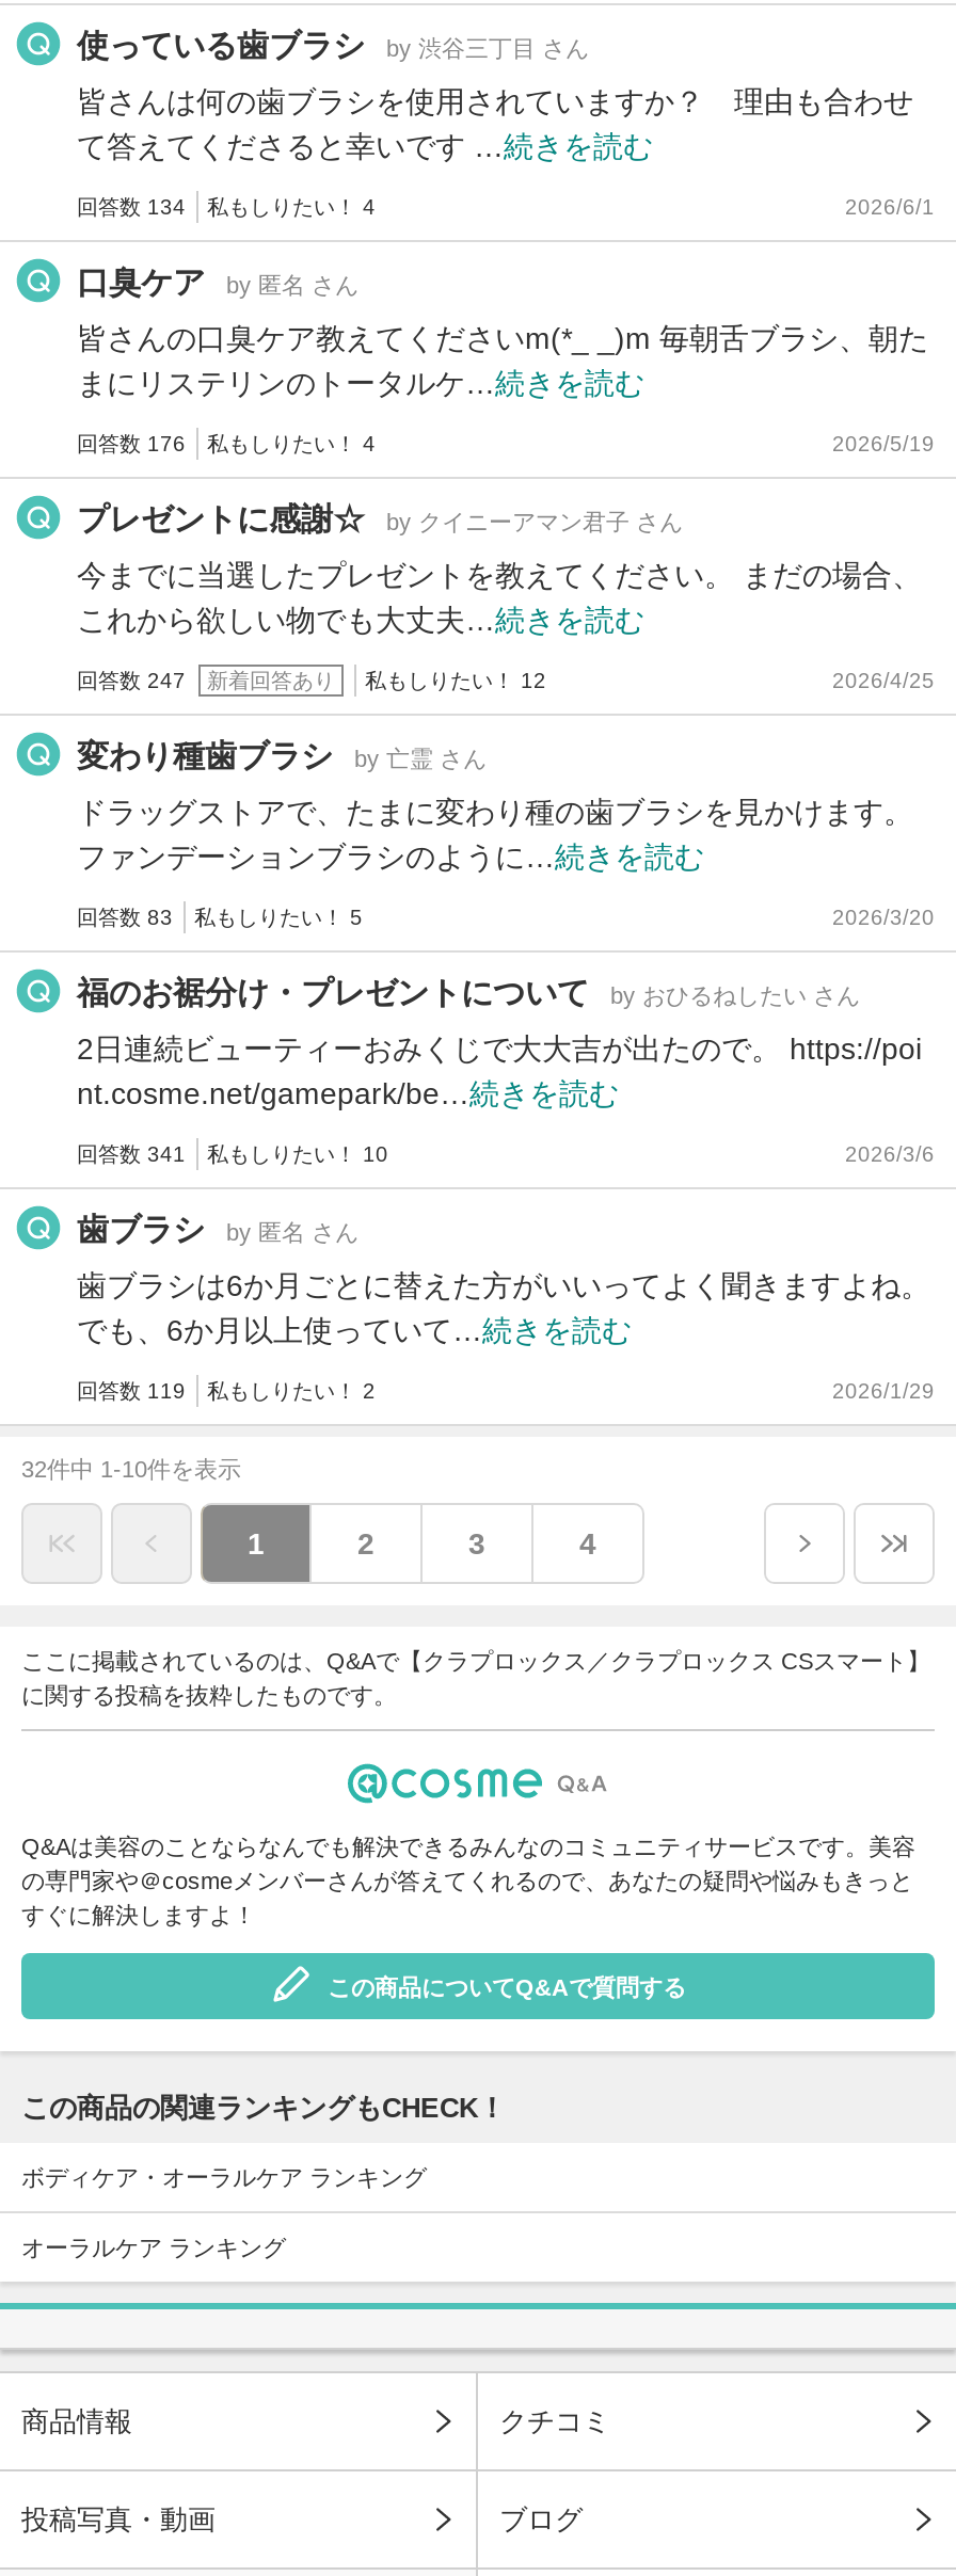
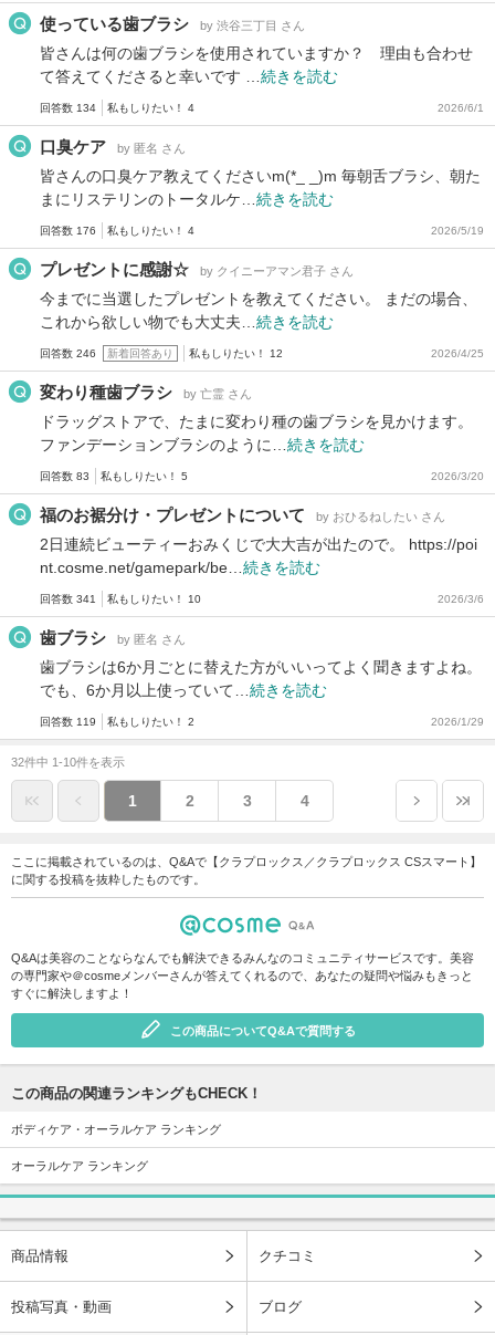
- 回答数 247 新着回答あり 私もしりたい！ 12
+ 回答数 246 新着回答あり 私もしりたい！ 12
